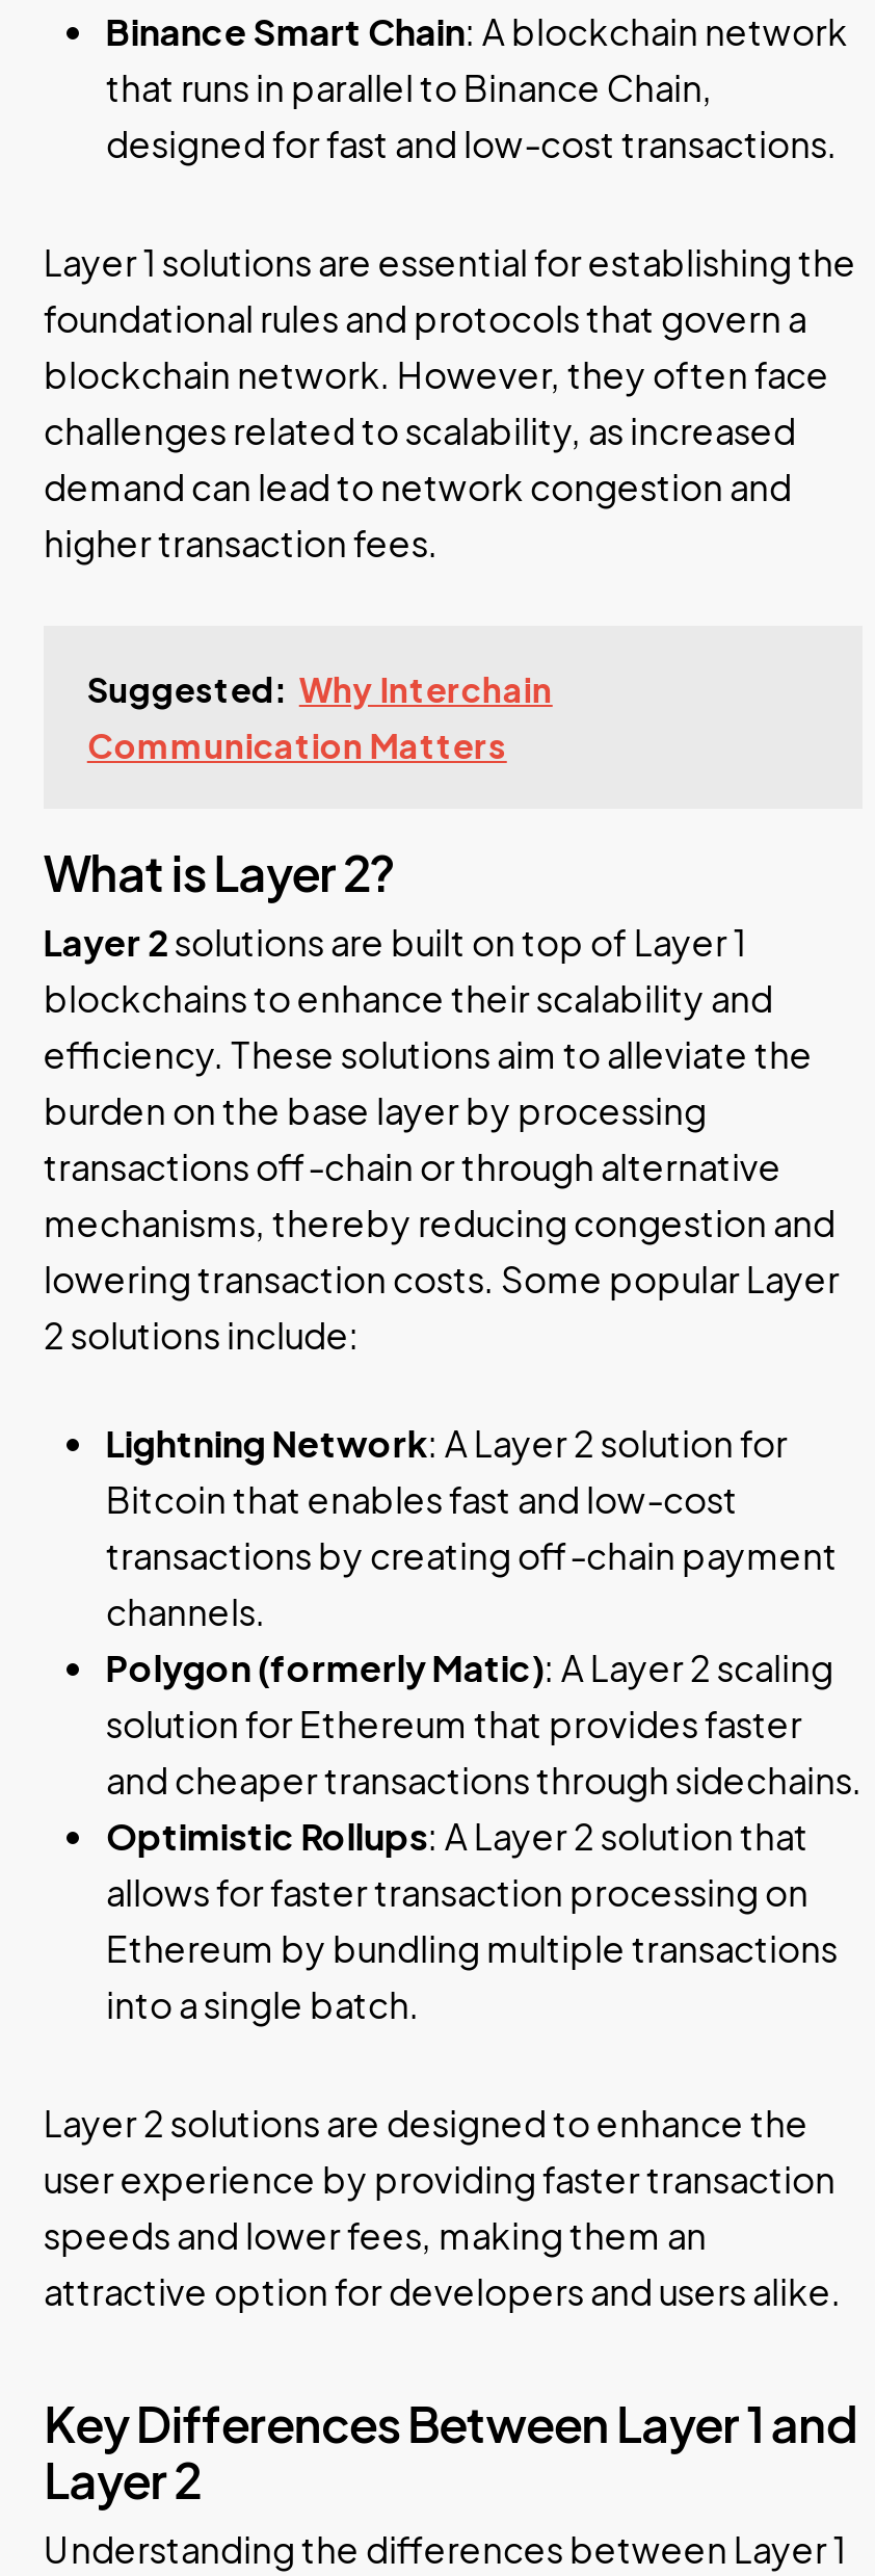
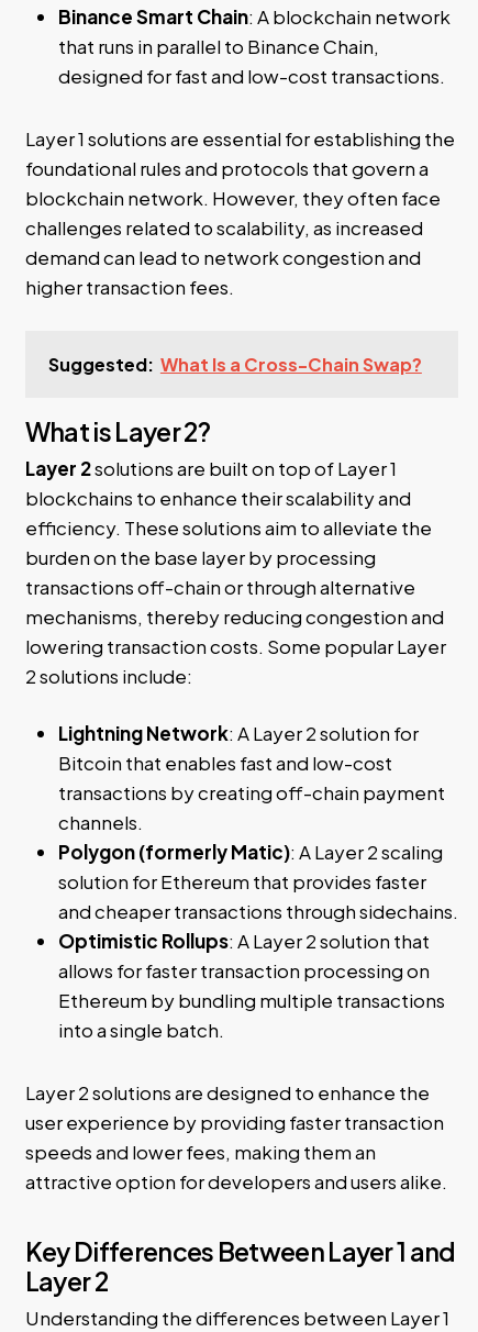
- Suggested: Why Interchain
- Communication Matters
+ Suggested: What Is a Cross-Chain Swap?
